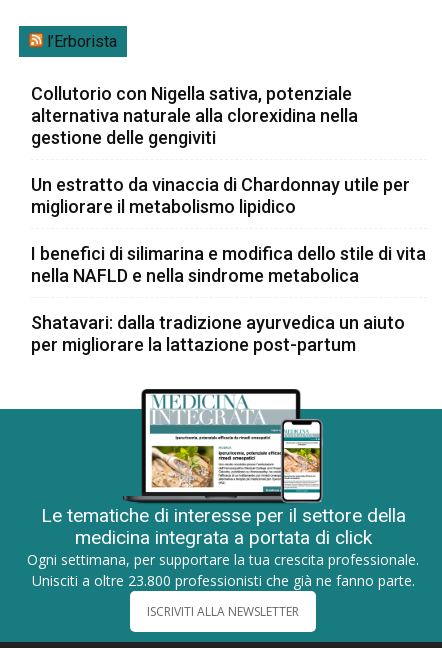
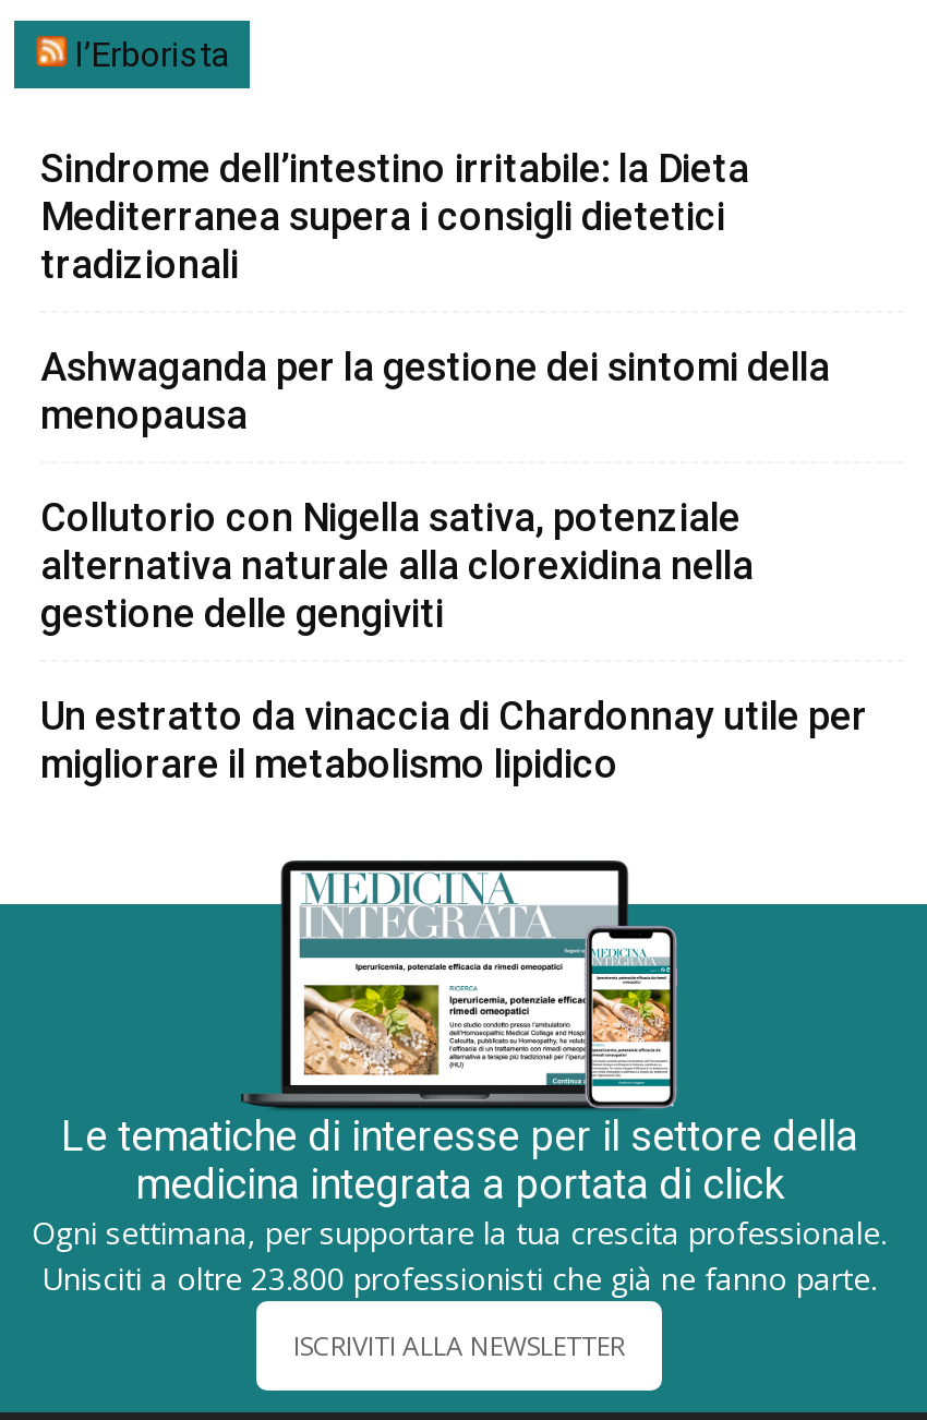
+ Sindrome dell’intestino irritabile: la Dieta
+ Mediterranea supera i consigli dietetici
+ tradizionali
+ Ashwaganda per la gestione dei sintomi della
+ menopausa

moved down: Collutorio con Nigella sativa, potenziale | alternativa naturale alla clorexidina nella | gestione delle gengiviti | Un estratto da vinaccia di Chardonnay utile per | migliorare il metabolismo lipidico

- I benefici di silimarina e modifica dello stile di vita
- nella NAFLD e nella sindrome metabolica
- Shatavari: dalla tradizione ayurvedica un aiuto
- per migliorare la lattazione post-partum
